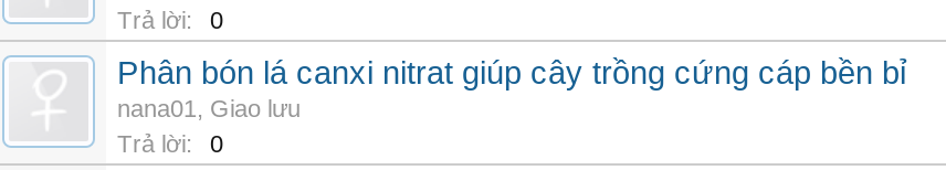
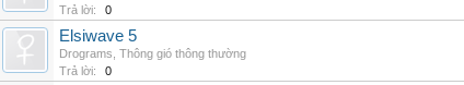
- Phân bón lá canxi nitrat giúp cây trồng cứng cáp bền bỉ
- nana01, Giao lưu
+ Elsiwave 5
+ Drograms, Thông gió thông thường
